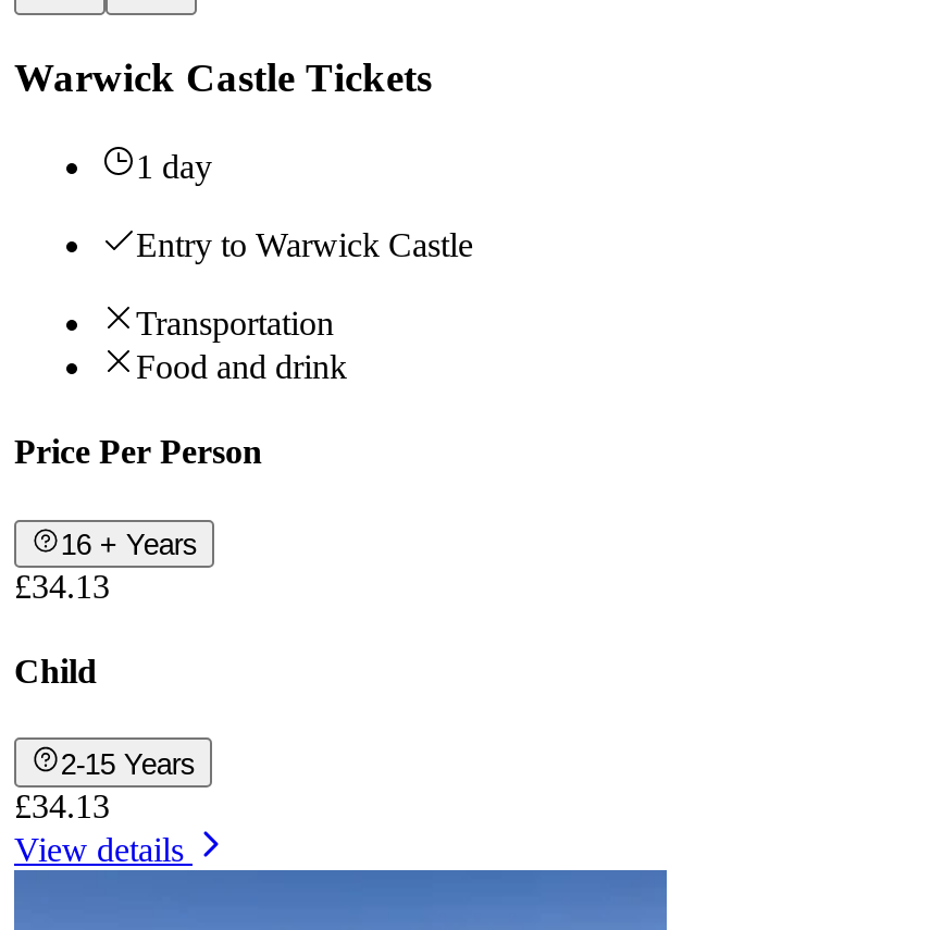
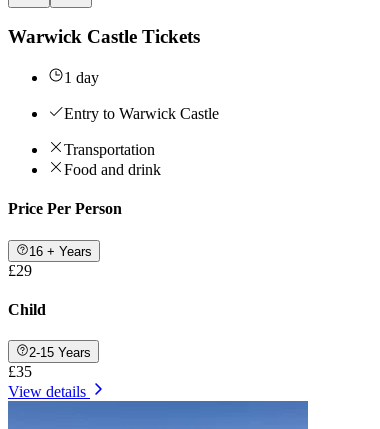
- £34.13
+ £29

- £34.13
+ £35
